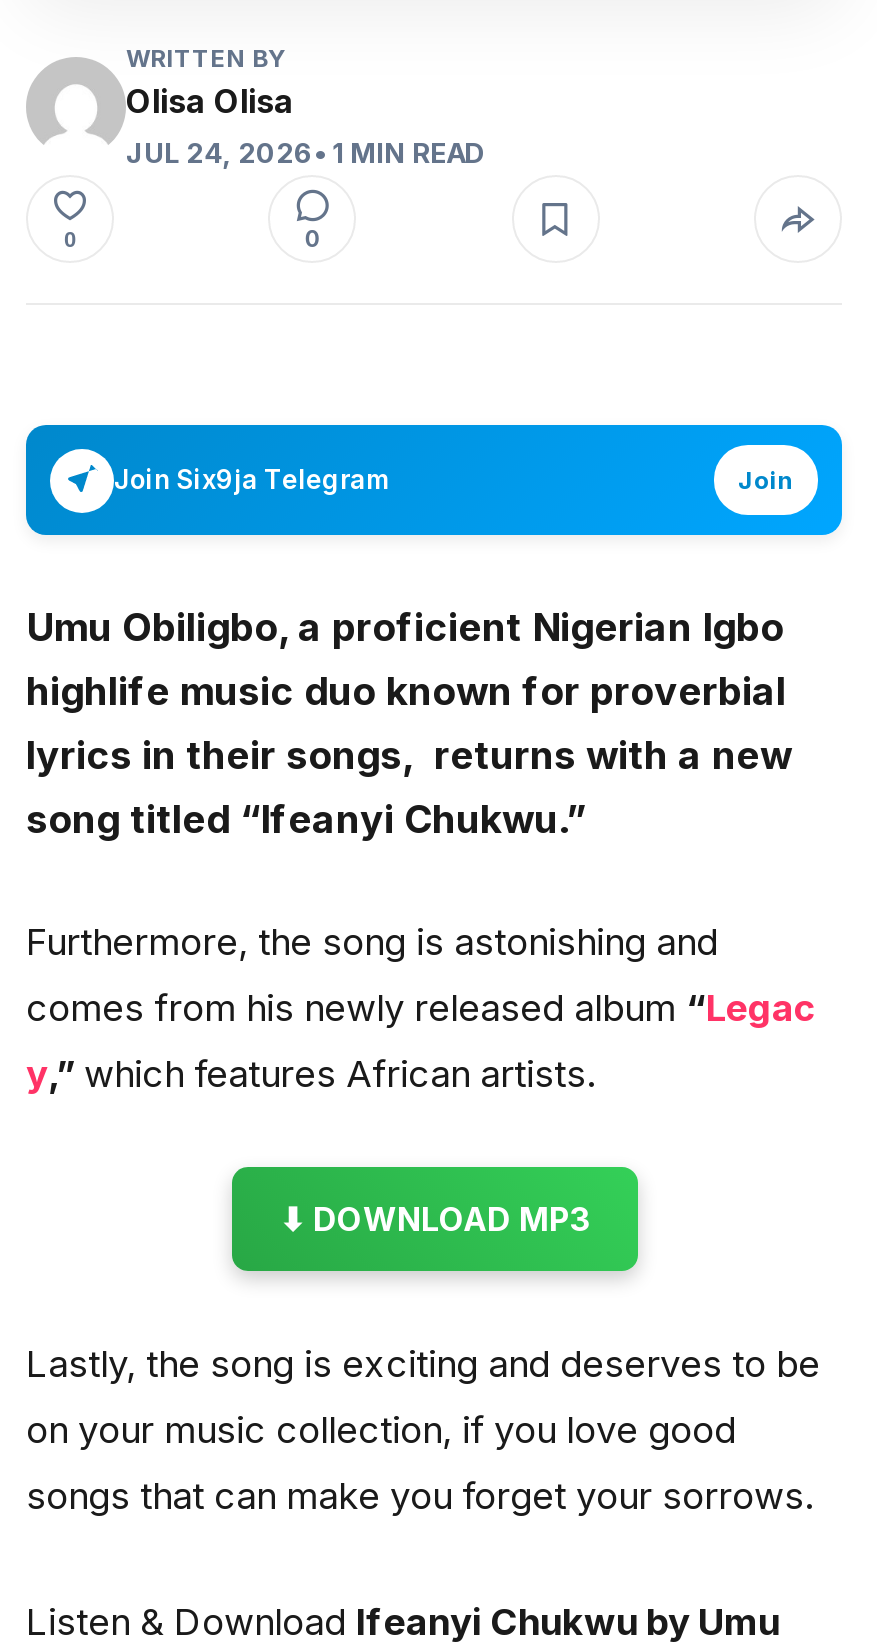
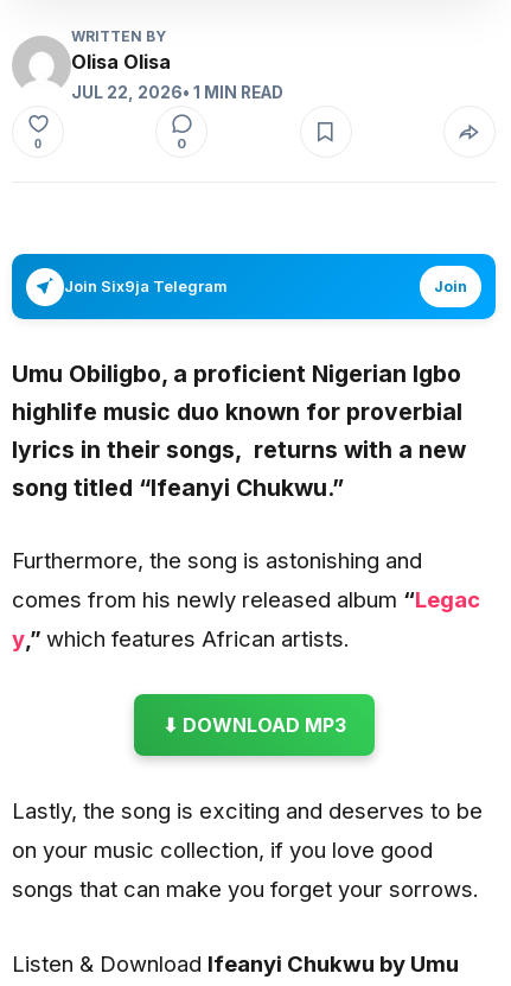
- JUL 24, 2026 • 1 MIN READ
+ JUL 22, 2026 • 1 MIN READ
